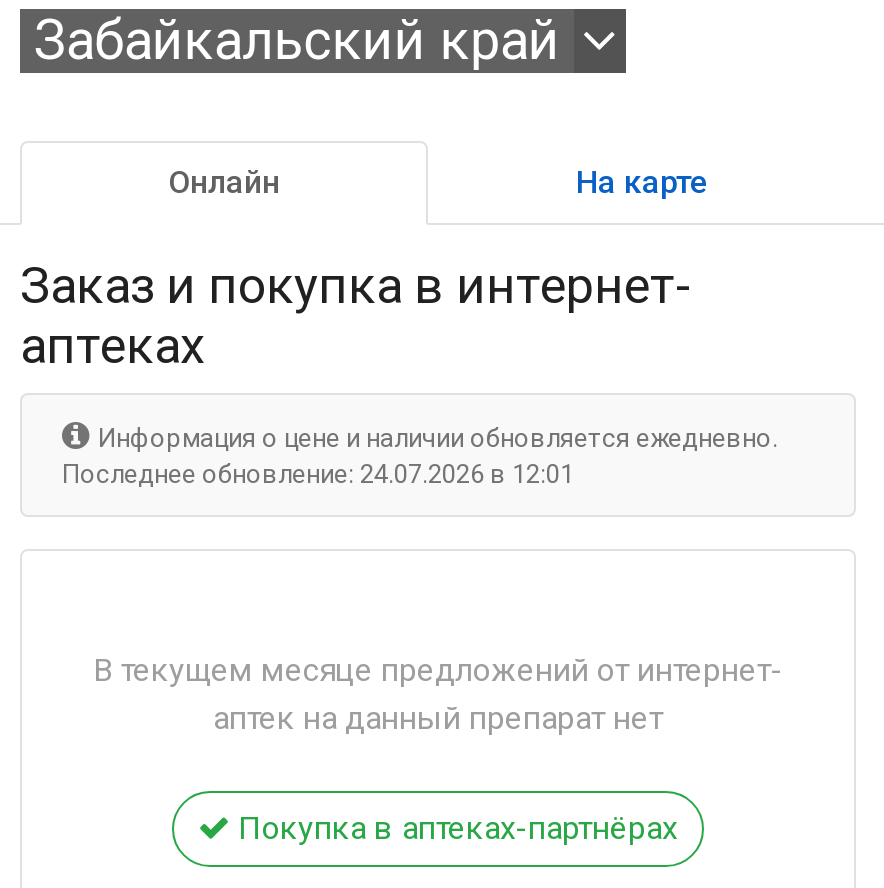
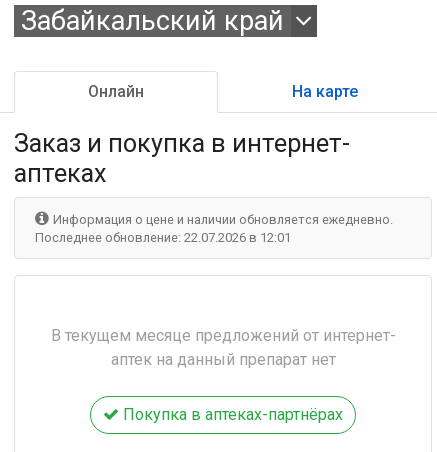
- Последнее обновление: 24.07.2026 в 12:01
+ Последнее обновление: 22.07.2026 в 12:01
